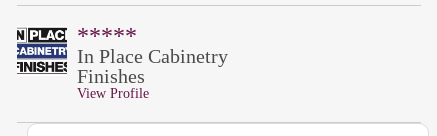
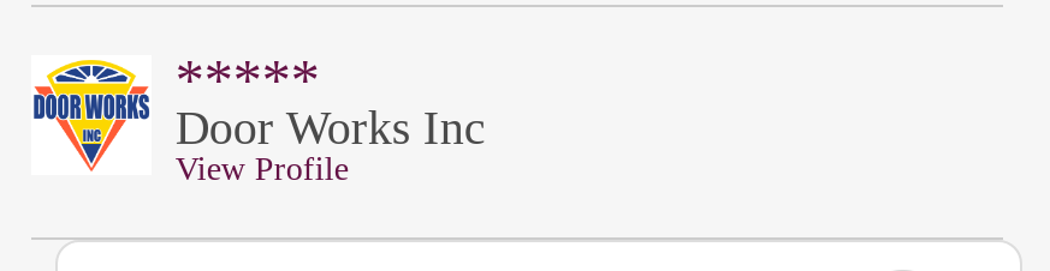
- [image]
- In Place Cabinetry
- Finishes
+ [image]
+ Door Works Inc
